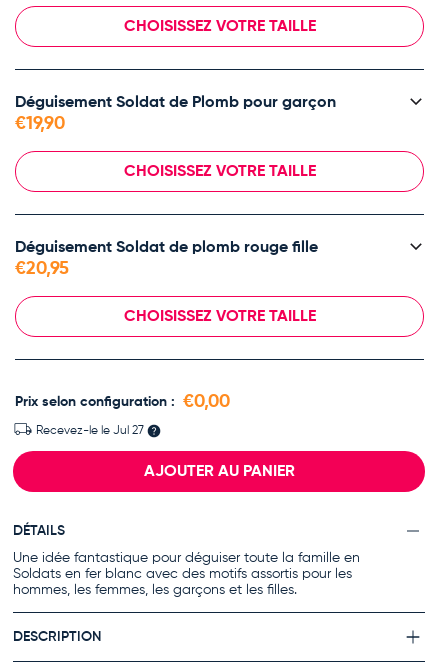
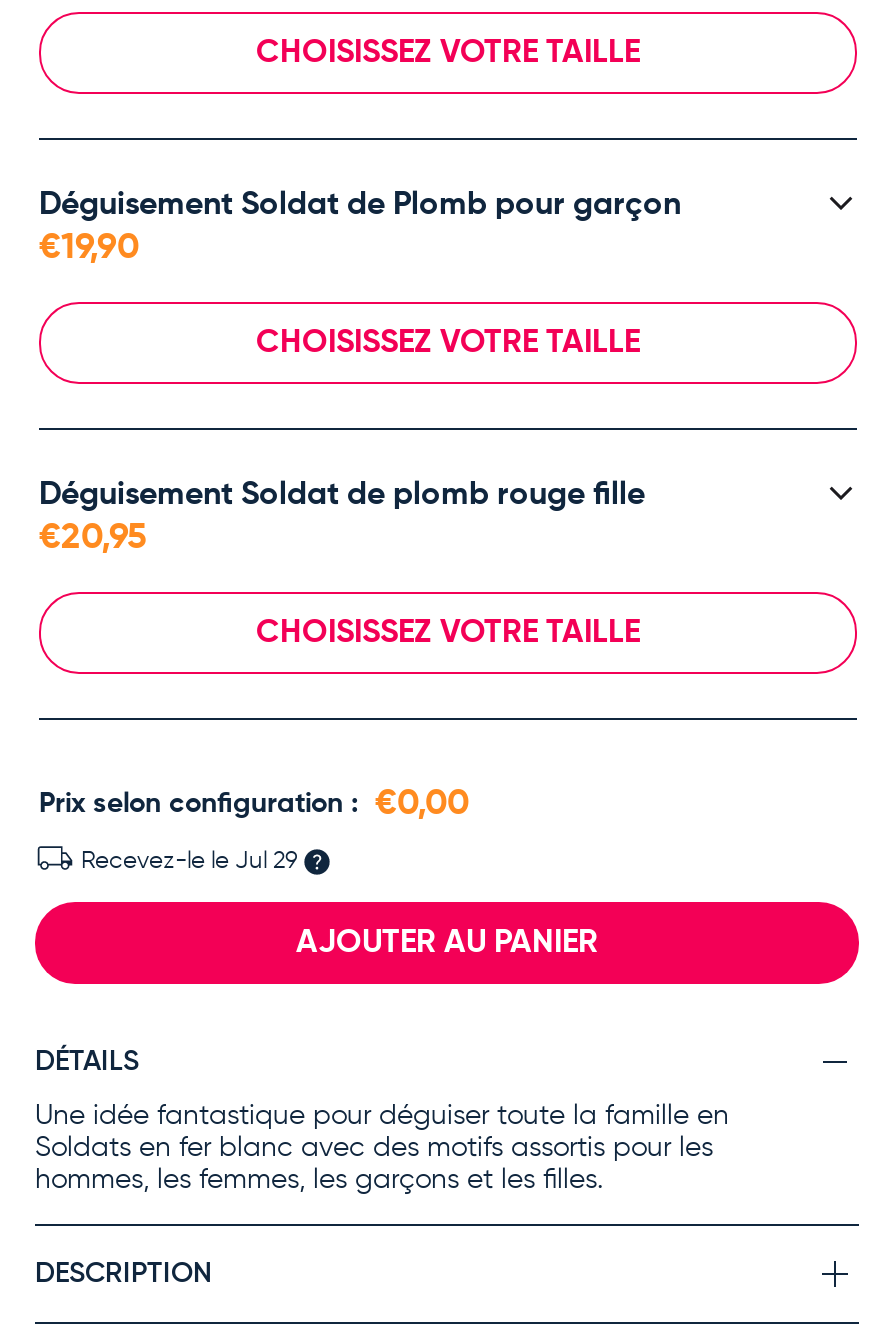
- Recevez-le le Jul 27
+ Recevez-le le Jul 29
